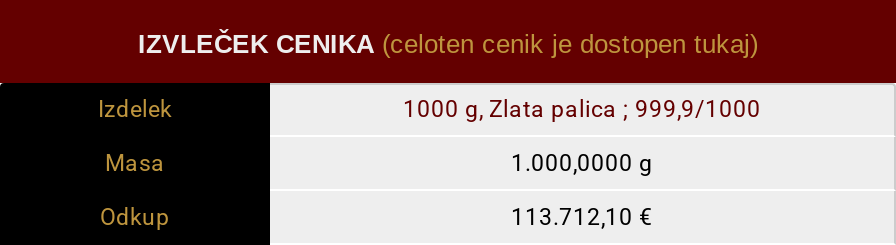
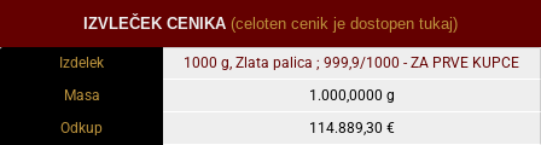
- 1000 g, Zlata palica ; 999,9/1000
+ 1000 g, Zlata palica ; 999,9/1000 - ZA PRVE KUPCE

- 113.712,10 €
+ 114.889,30 €
